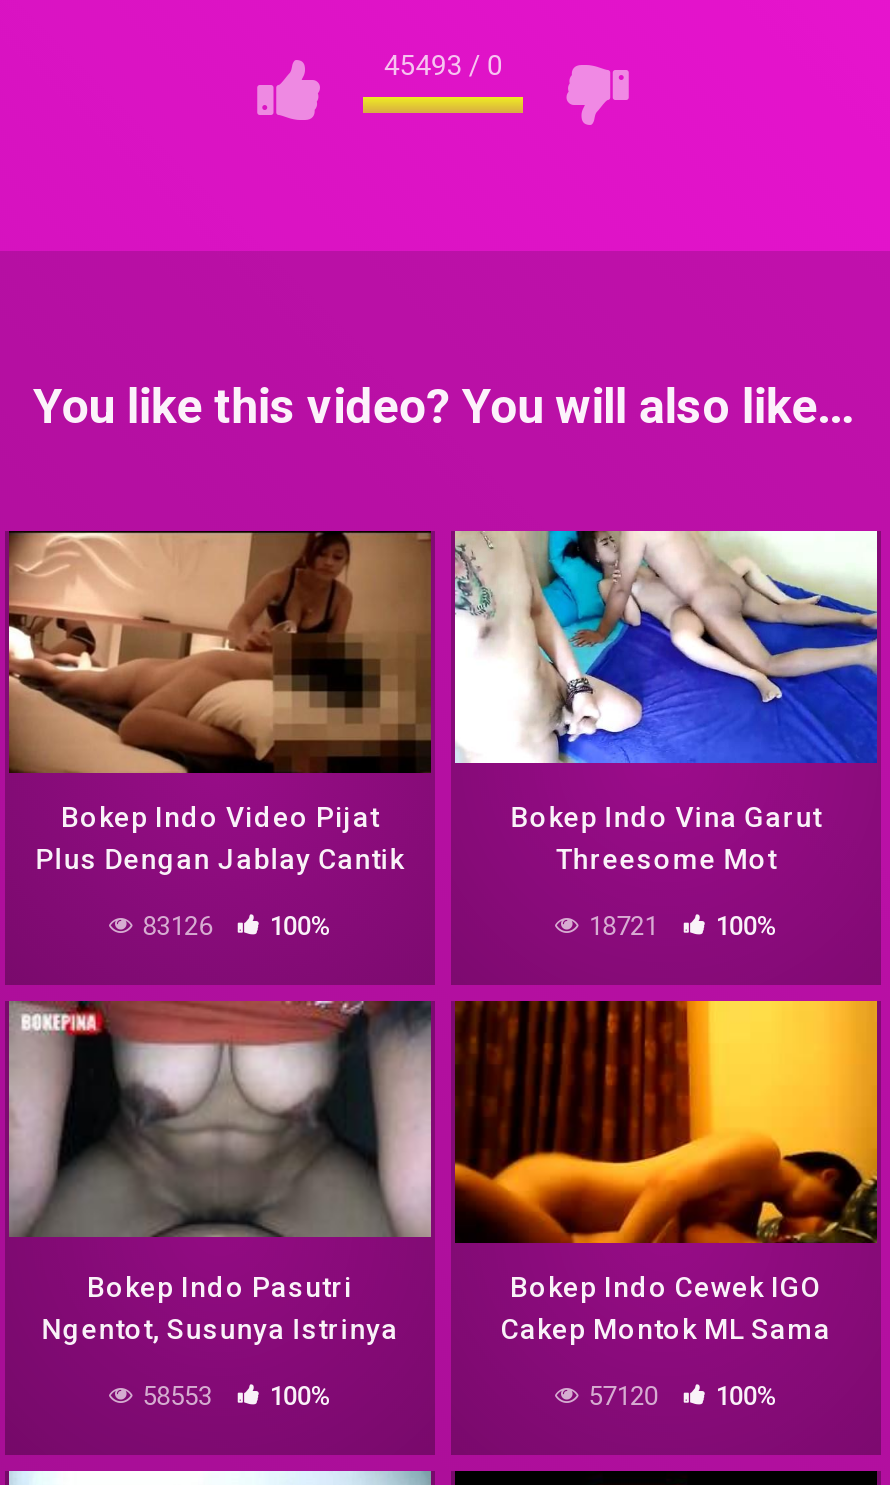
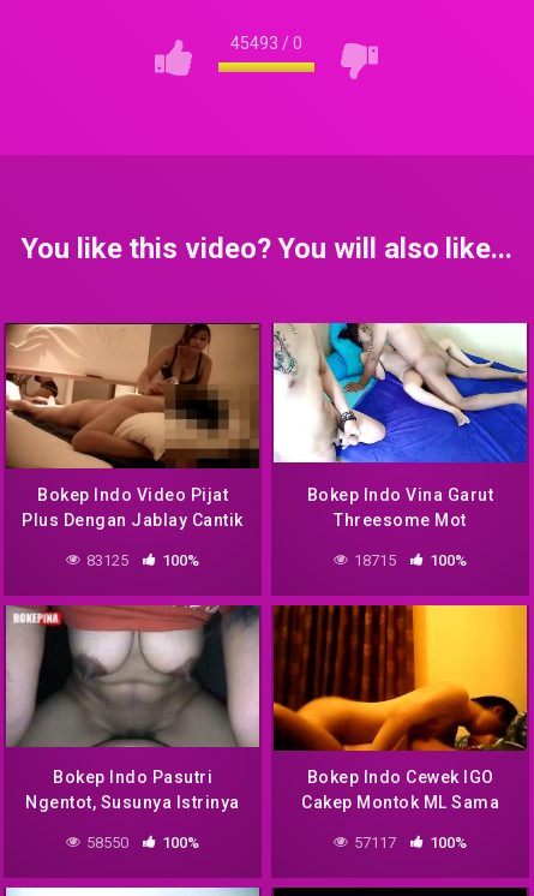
- 83126 100%
+ 83125 100%

- 18721 100%
+ 18715 100%

- 58553 100%
+ 58550 100%

- 57120 100%
+ 57117 100%
